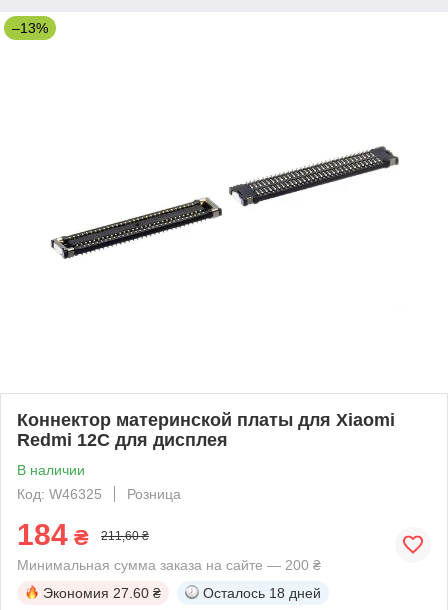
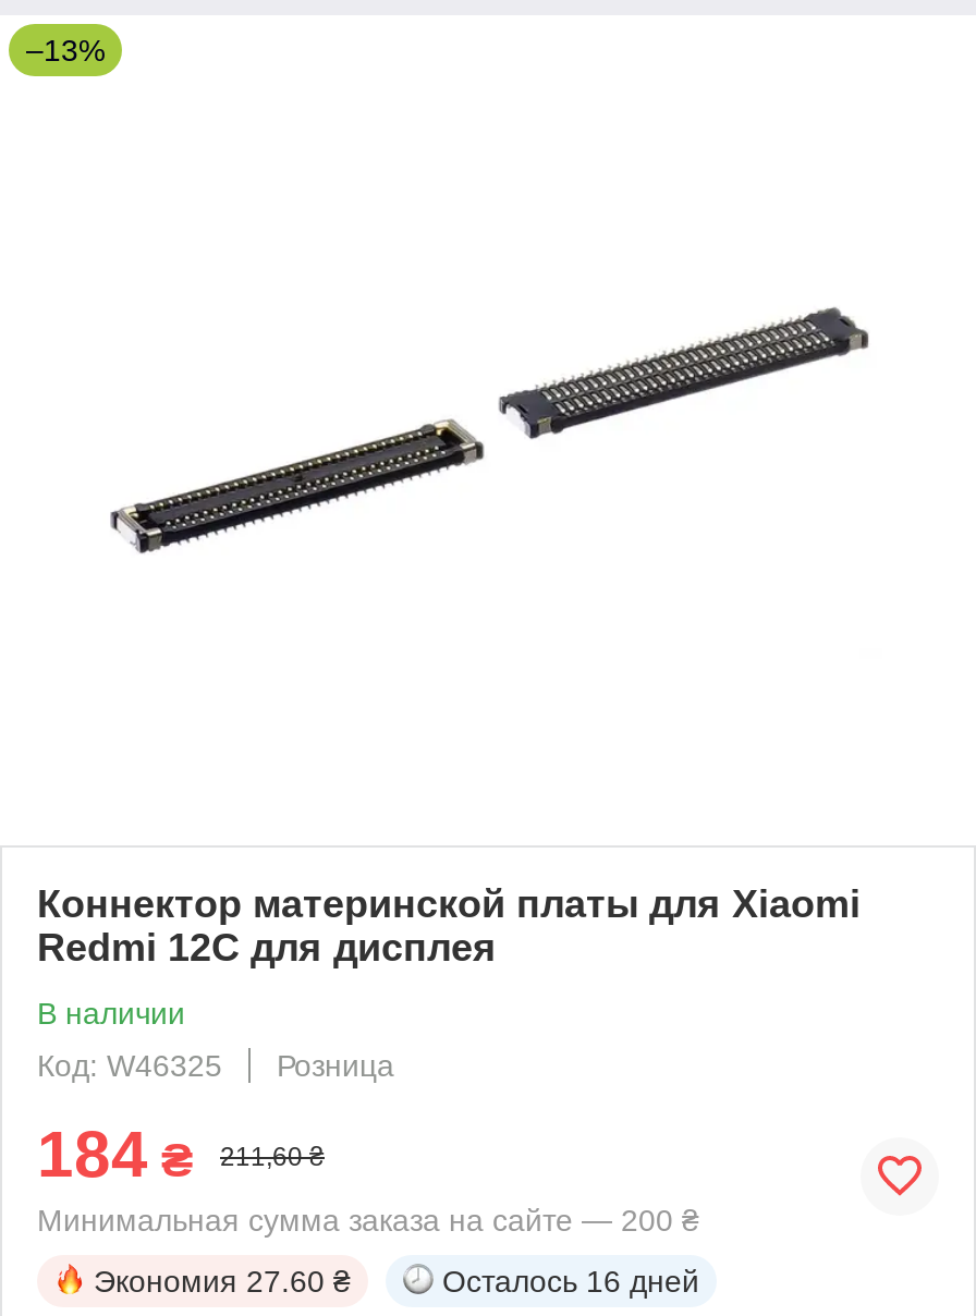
- Осталось 18 дней
+ Осталось 16 дней
